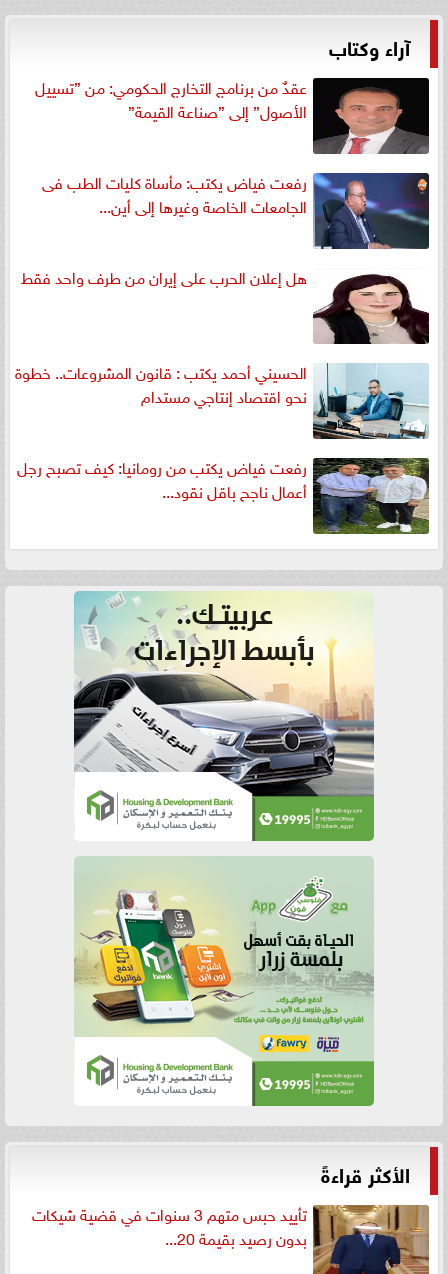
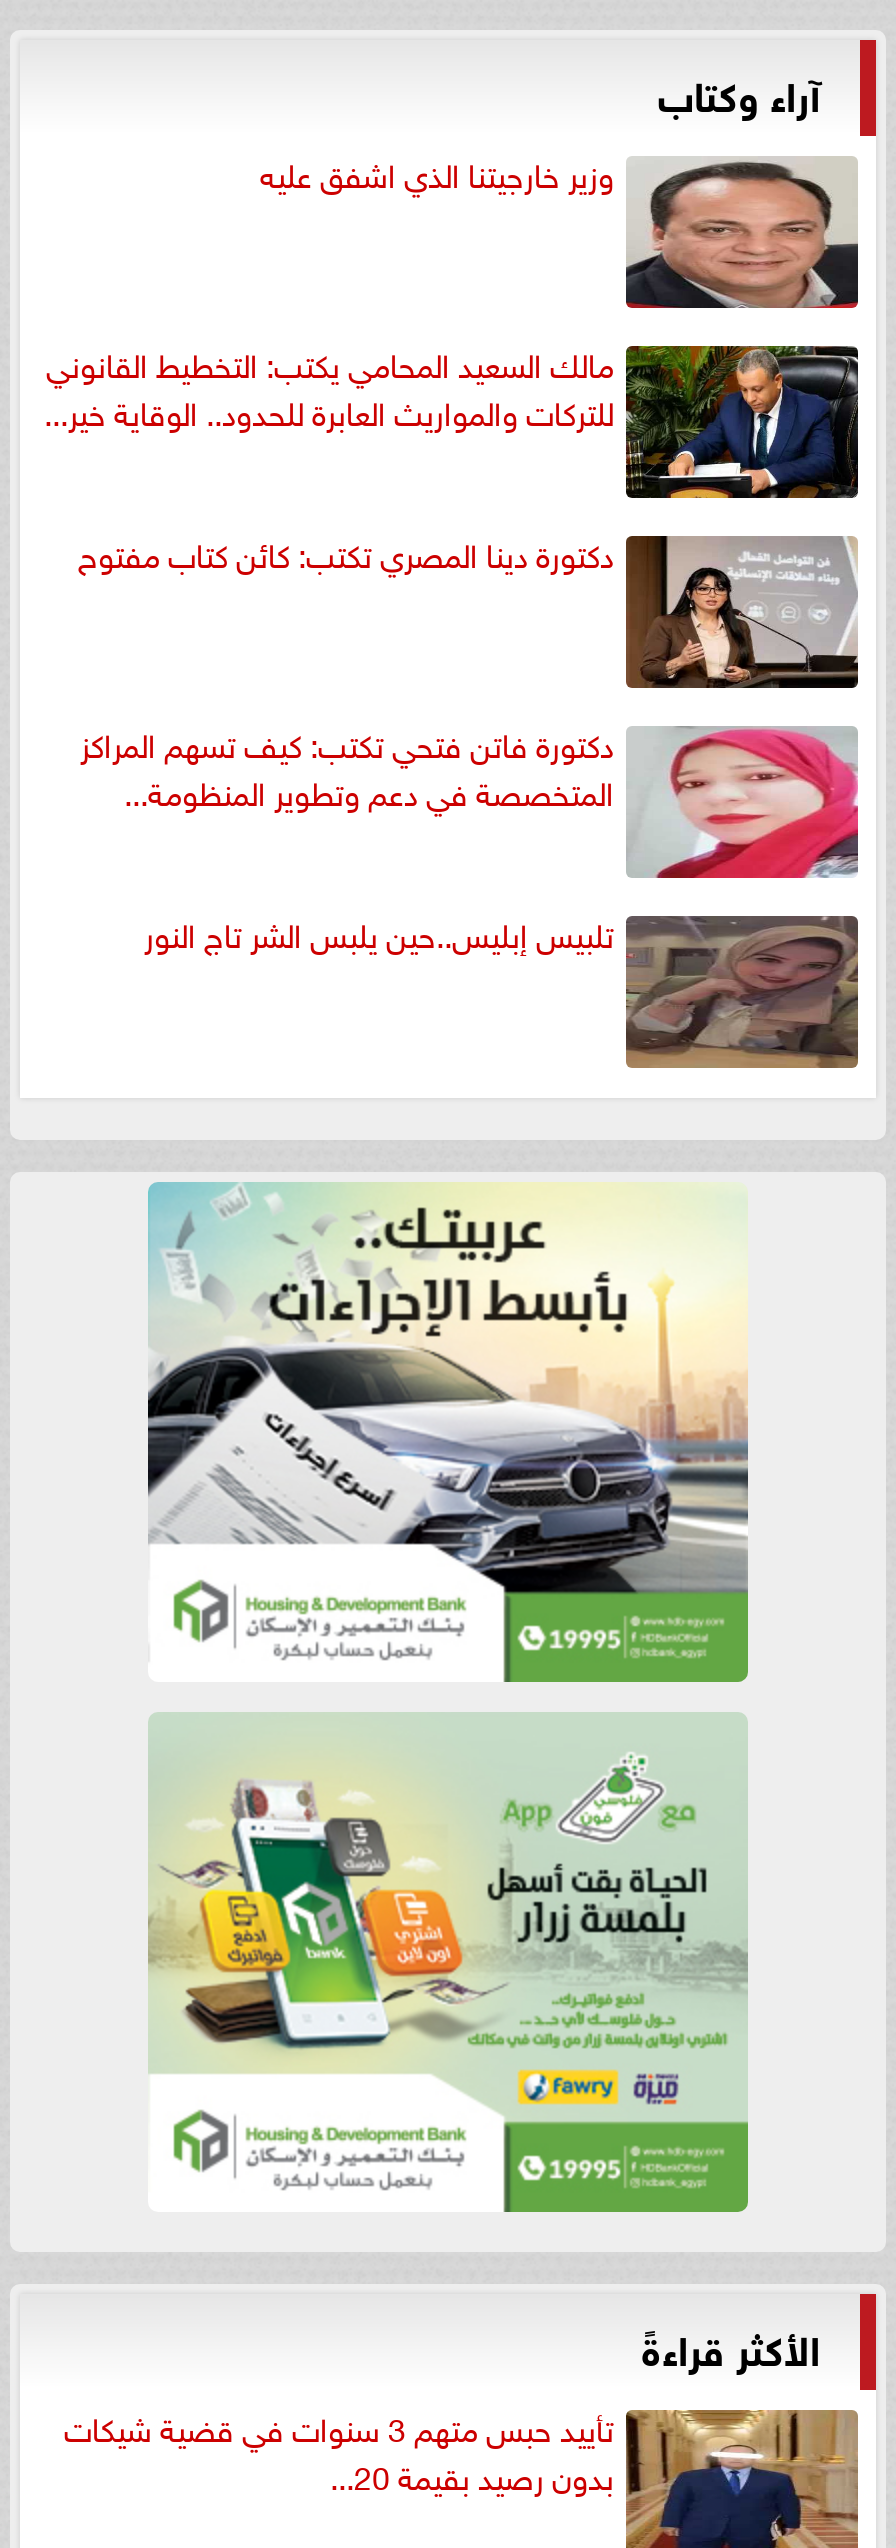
- [image]
- عقدٌ من برنامج التخارج الحكومي: من ”تسييل
- الأصول” إلى ”صناعة القيمة”
+ [image]
+ وزير خارجيتنا الذي اشفق عليه

- [image]
- رفعت فياض يكتب: مأساة كليات الطب فى
- الجامعات الخاصة وغيرها إلى أين...
+ [image]
+ مالك السعيد المحامي يكتب: التخطيط القانوني
+ للتركات والمواريث العابرة للحدود.. الوقاية خير...

- [image]
- هل إعلان الحرب على إيران من طرف واحد فقط
+ [image]
+ دكتورة دينا المصري تكتب: كائن كتاب مفتوح

- [image]
- الحسيني أحمد يكتب : قانون المشروعات.. خطوة
- نحو اقتصاد إنتاجي مستدام
+ [image]
+ دكتورة فاتن فتحي تكتب: كيف تسهم المراكز
+ المتخصصة في دعم وتطوير المنظومة...

- [image]
- رفعت فياض يكتب من رومانيا: كيف تصبح رجل
- أعمال ناجح باقل نقود...
+ [image]
+ تلبيس إبليس..حين يلبس الشر تاج النور
